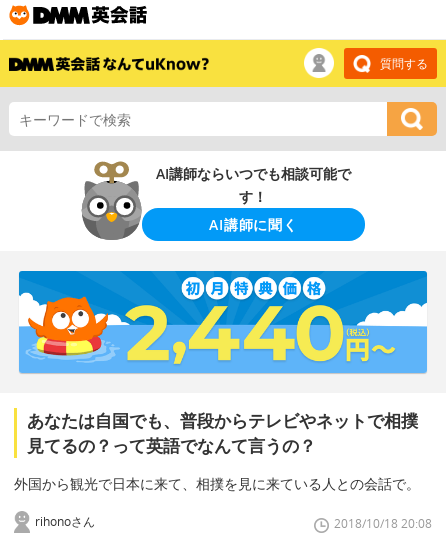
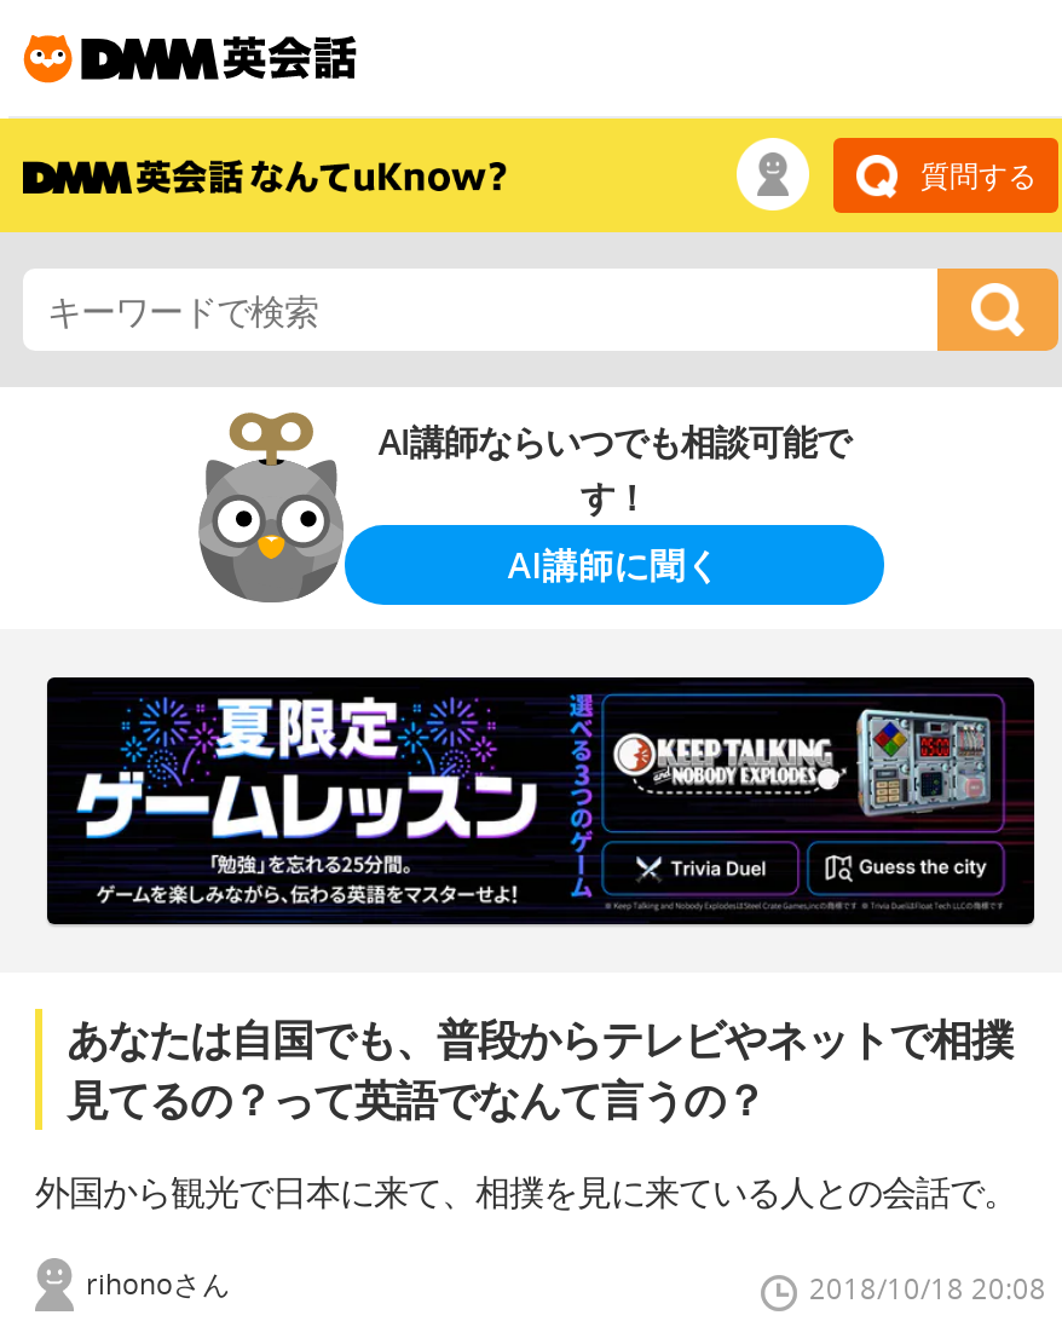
- [image]
+ [image]
